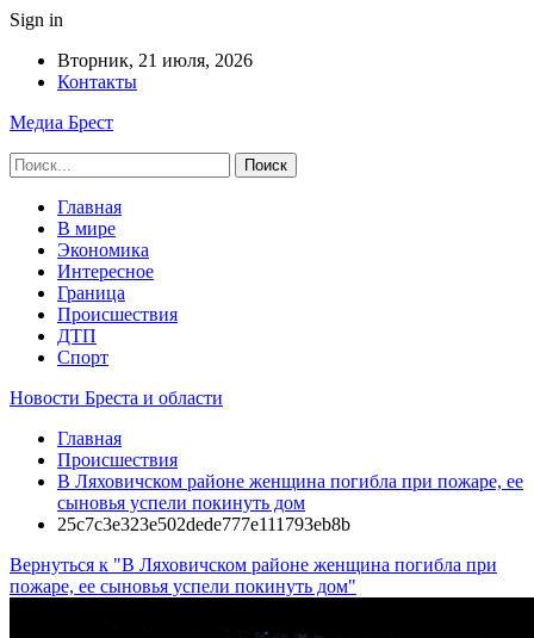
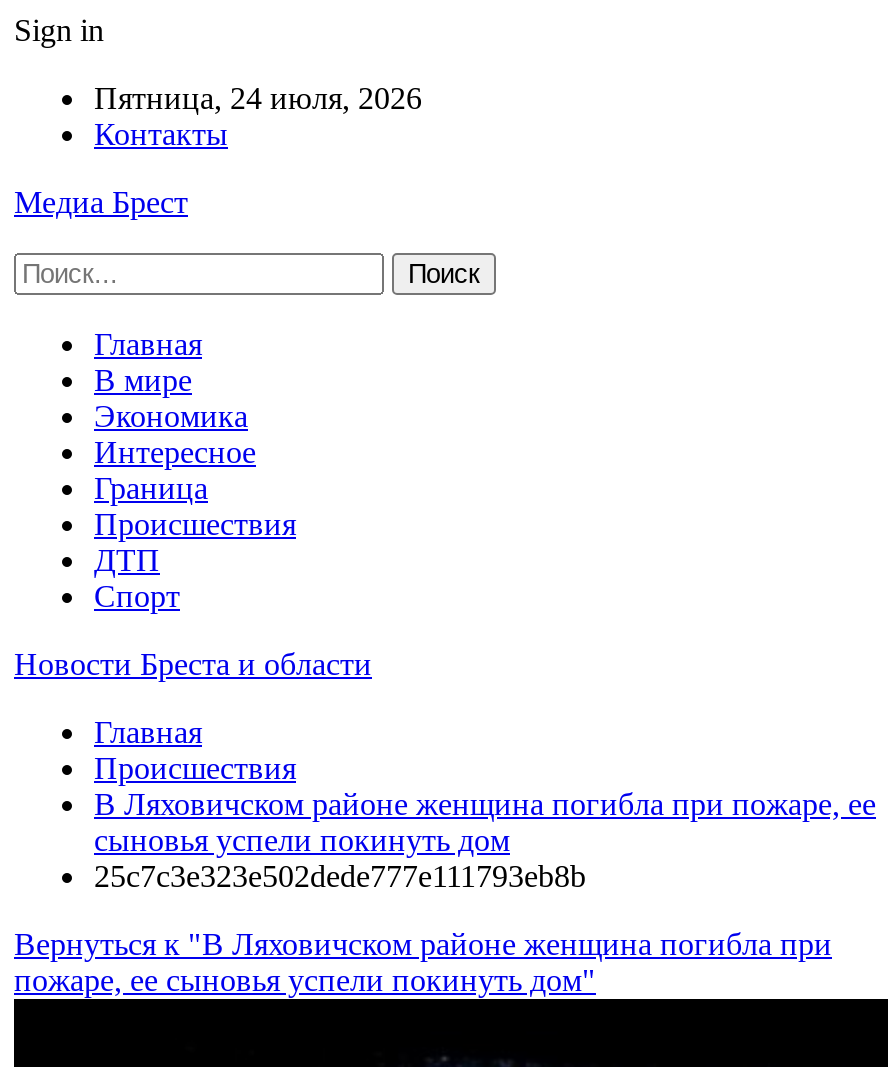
- Вторник, 21 июля, 2026
+ Пятница, 24 июля, 2026
